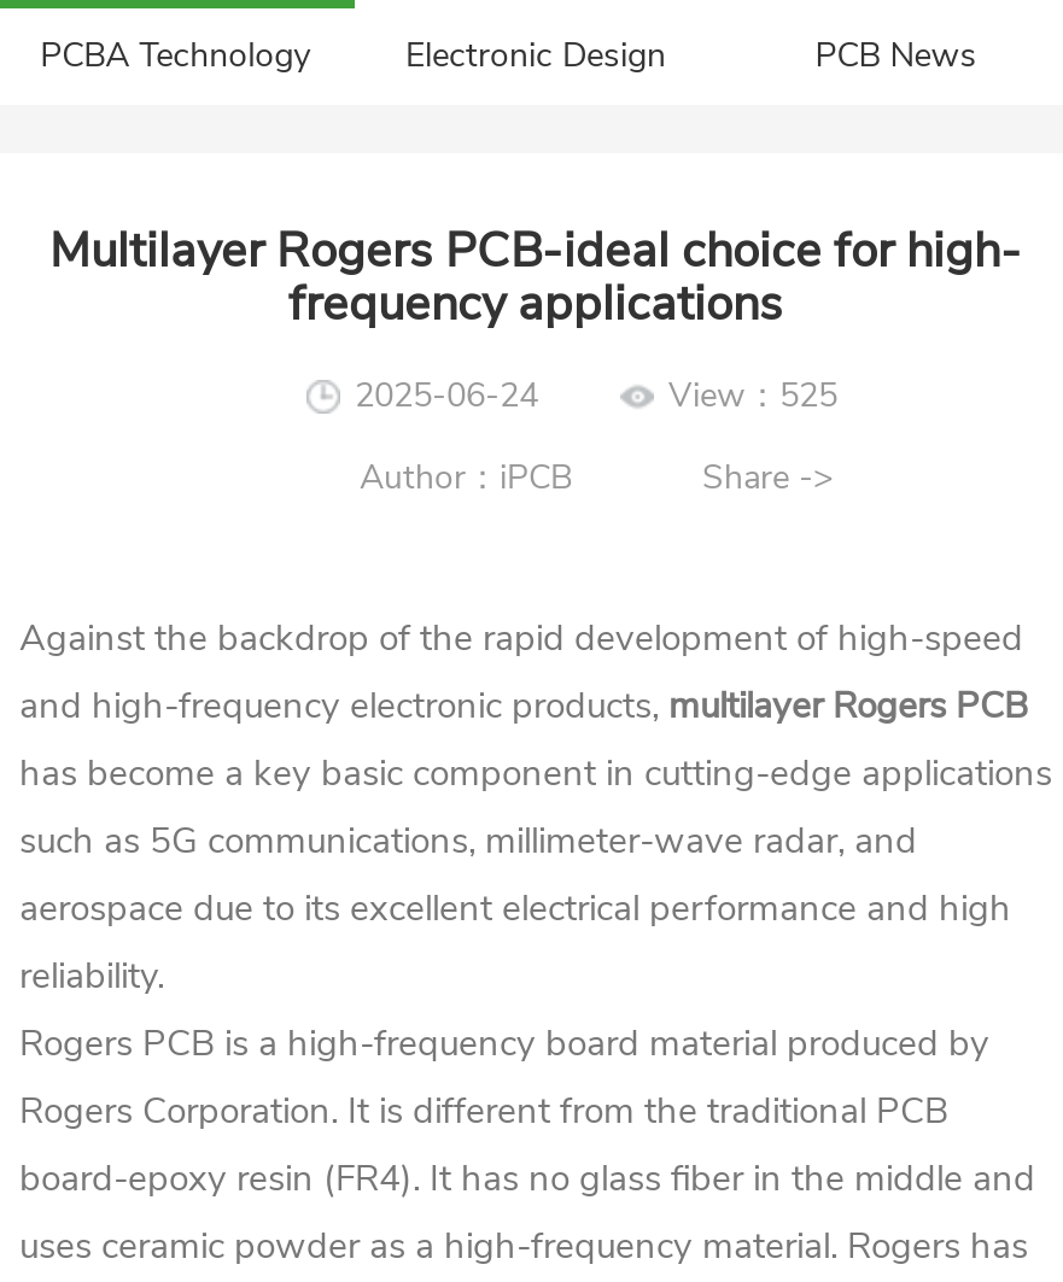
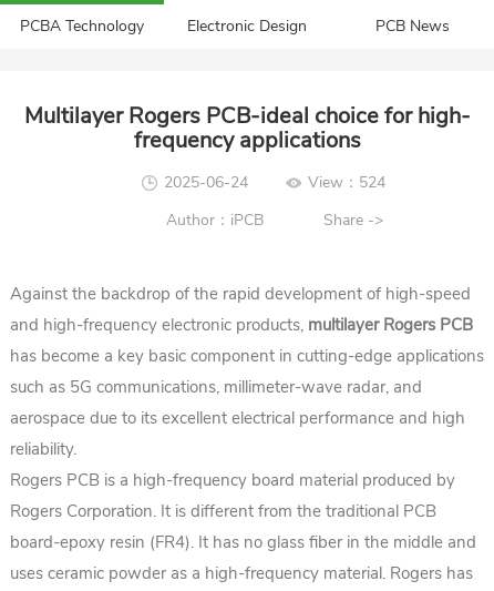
- View：525
+ View：524
